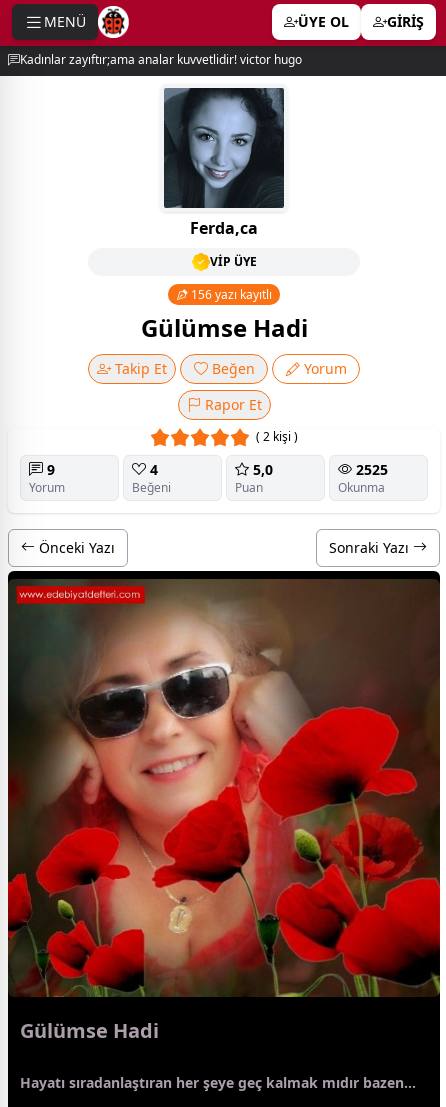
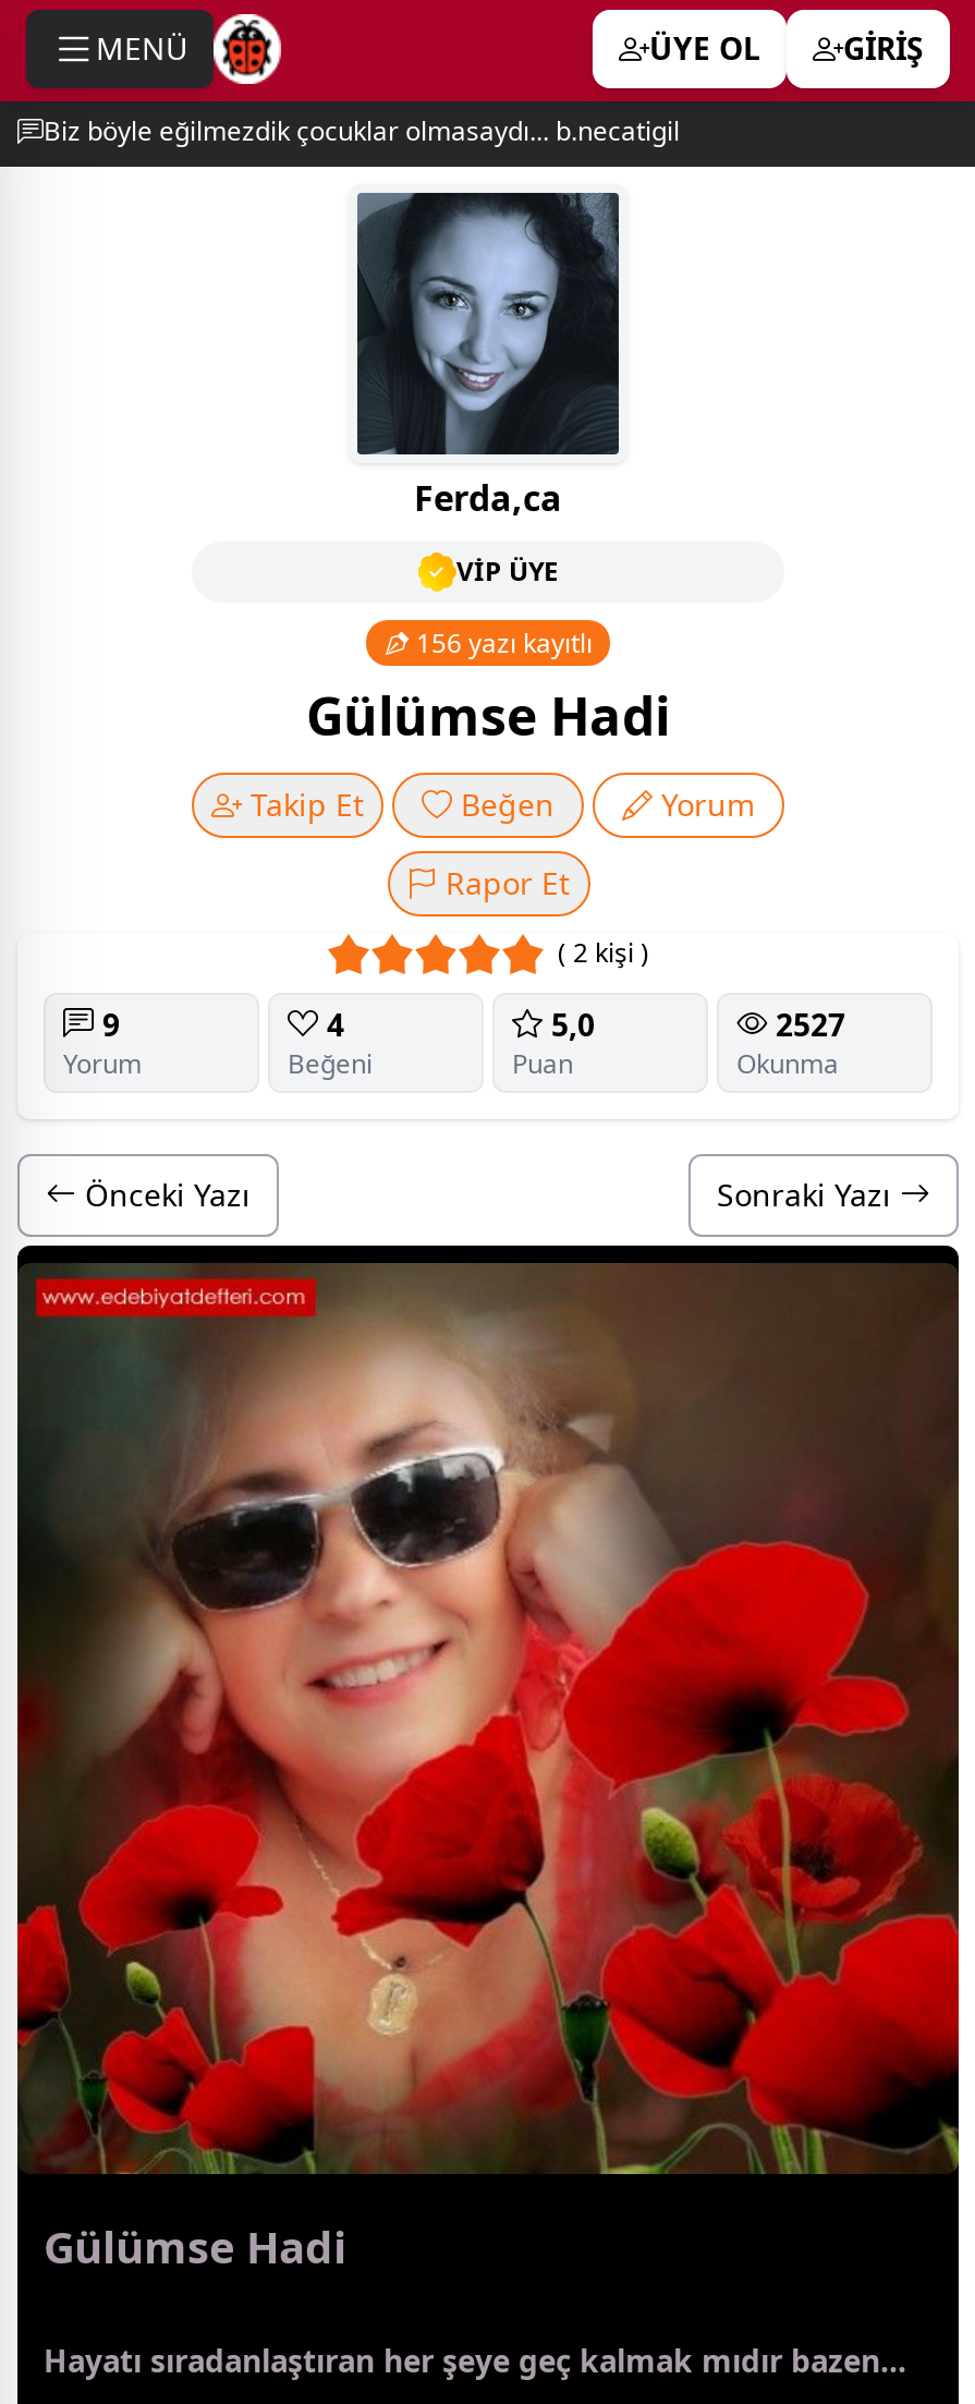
- Kadınlar zayıftır;ama analar kuvvetlidir! victor hugo
+ Biz böyle eğilmezdik çocuklar olmasaydı... b.necatigil

- 2525
+ 2527
